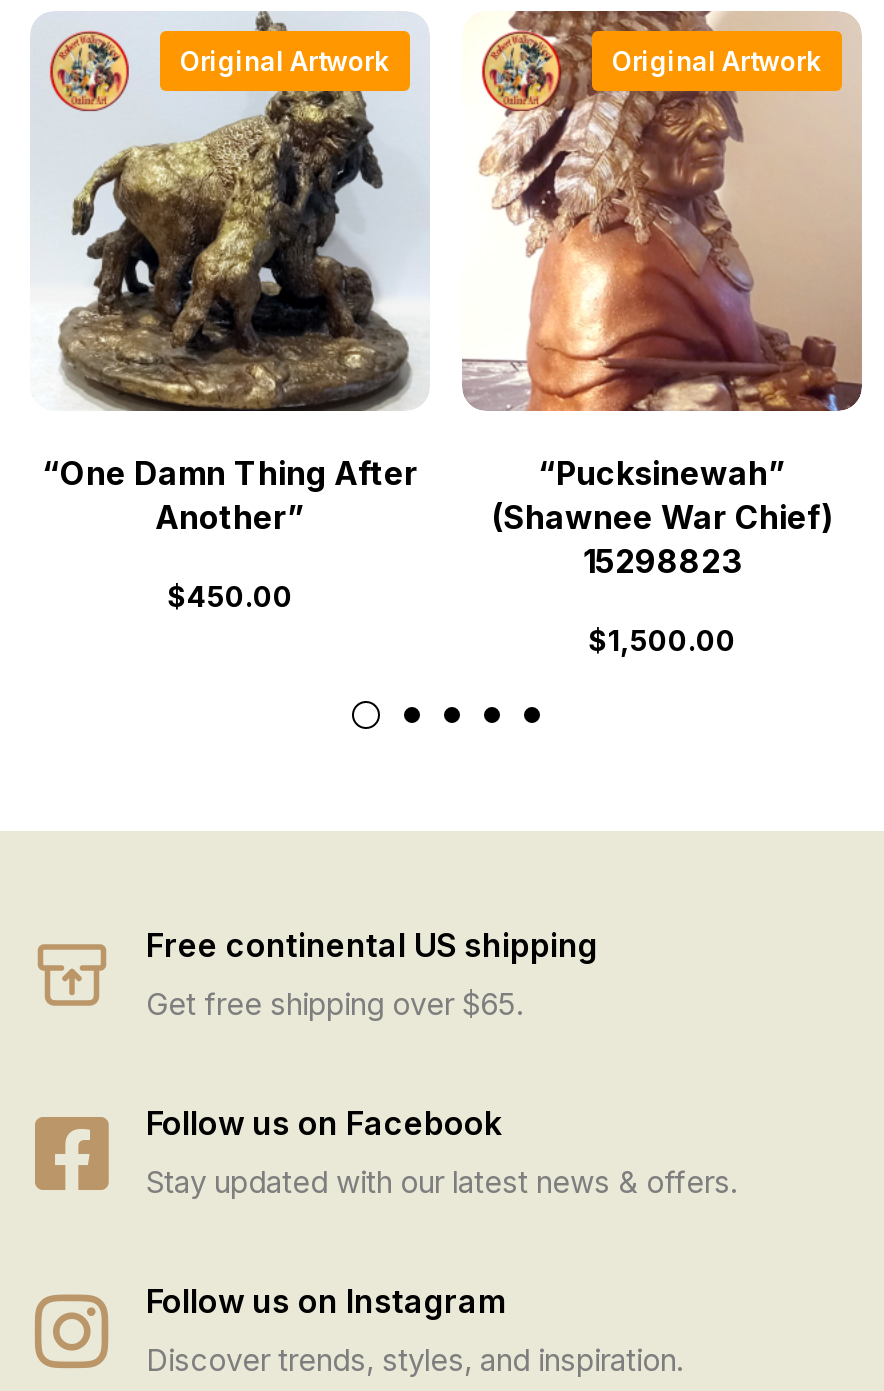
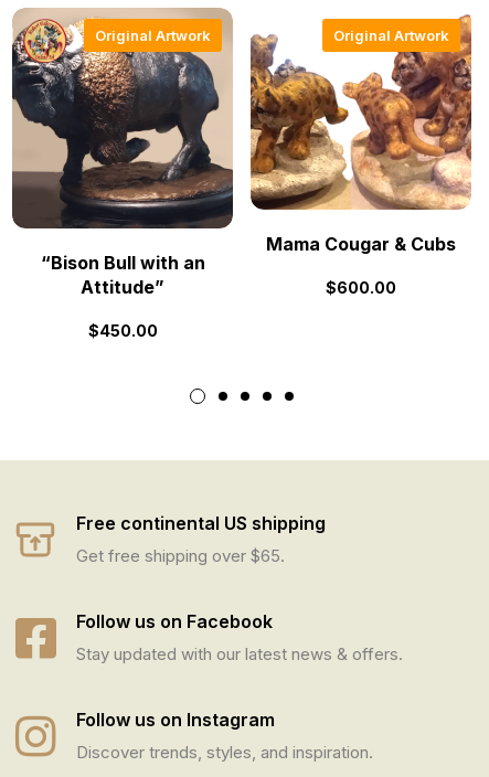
- [image]
- “One Damn Thing After
- Another”
+ [image]
+ “Bison Bull with an
+ Attitude”

- [image]
- “Pucksinewah”
- (Shawnee War Chief)
- 15298823
+ [image]
+ Mama Cougar & Cubs

- $1,500.00
+ $600.00
